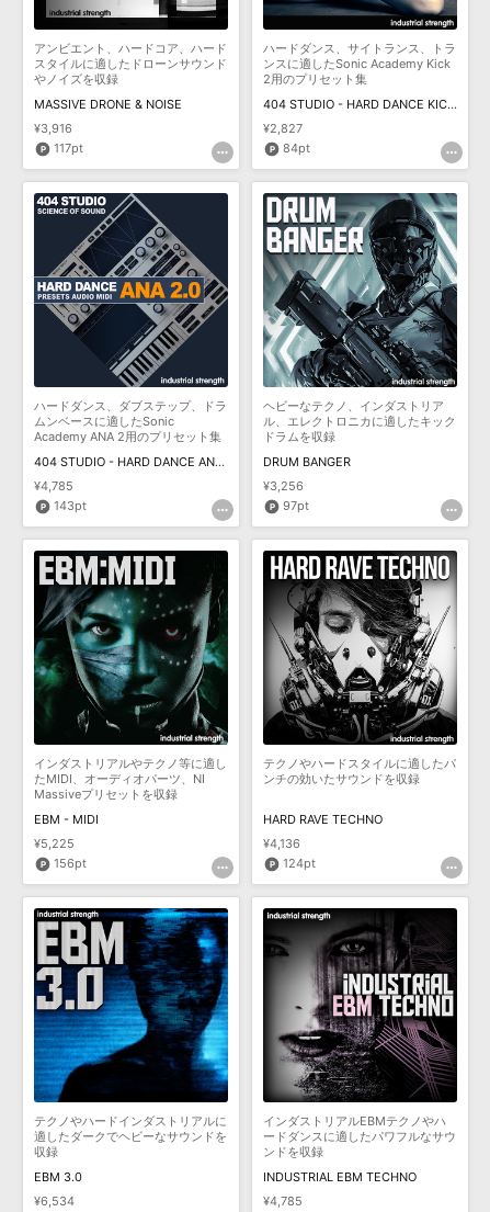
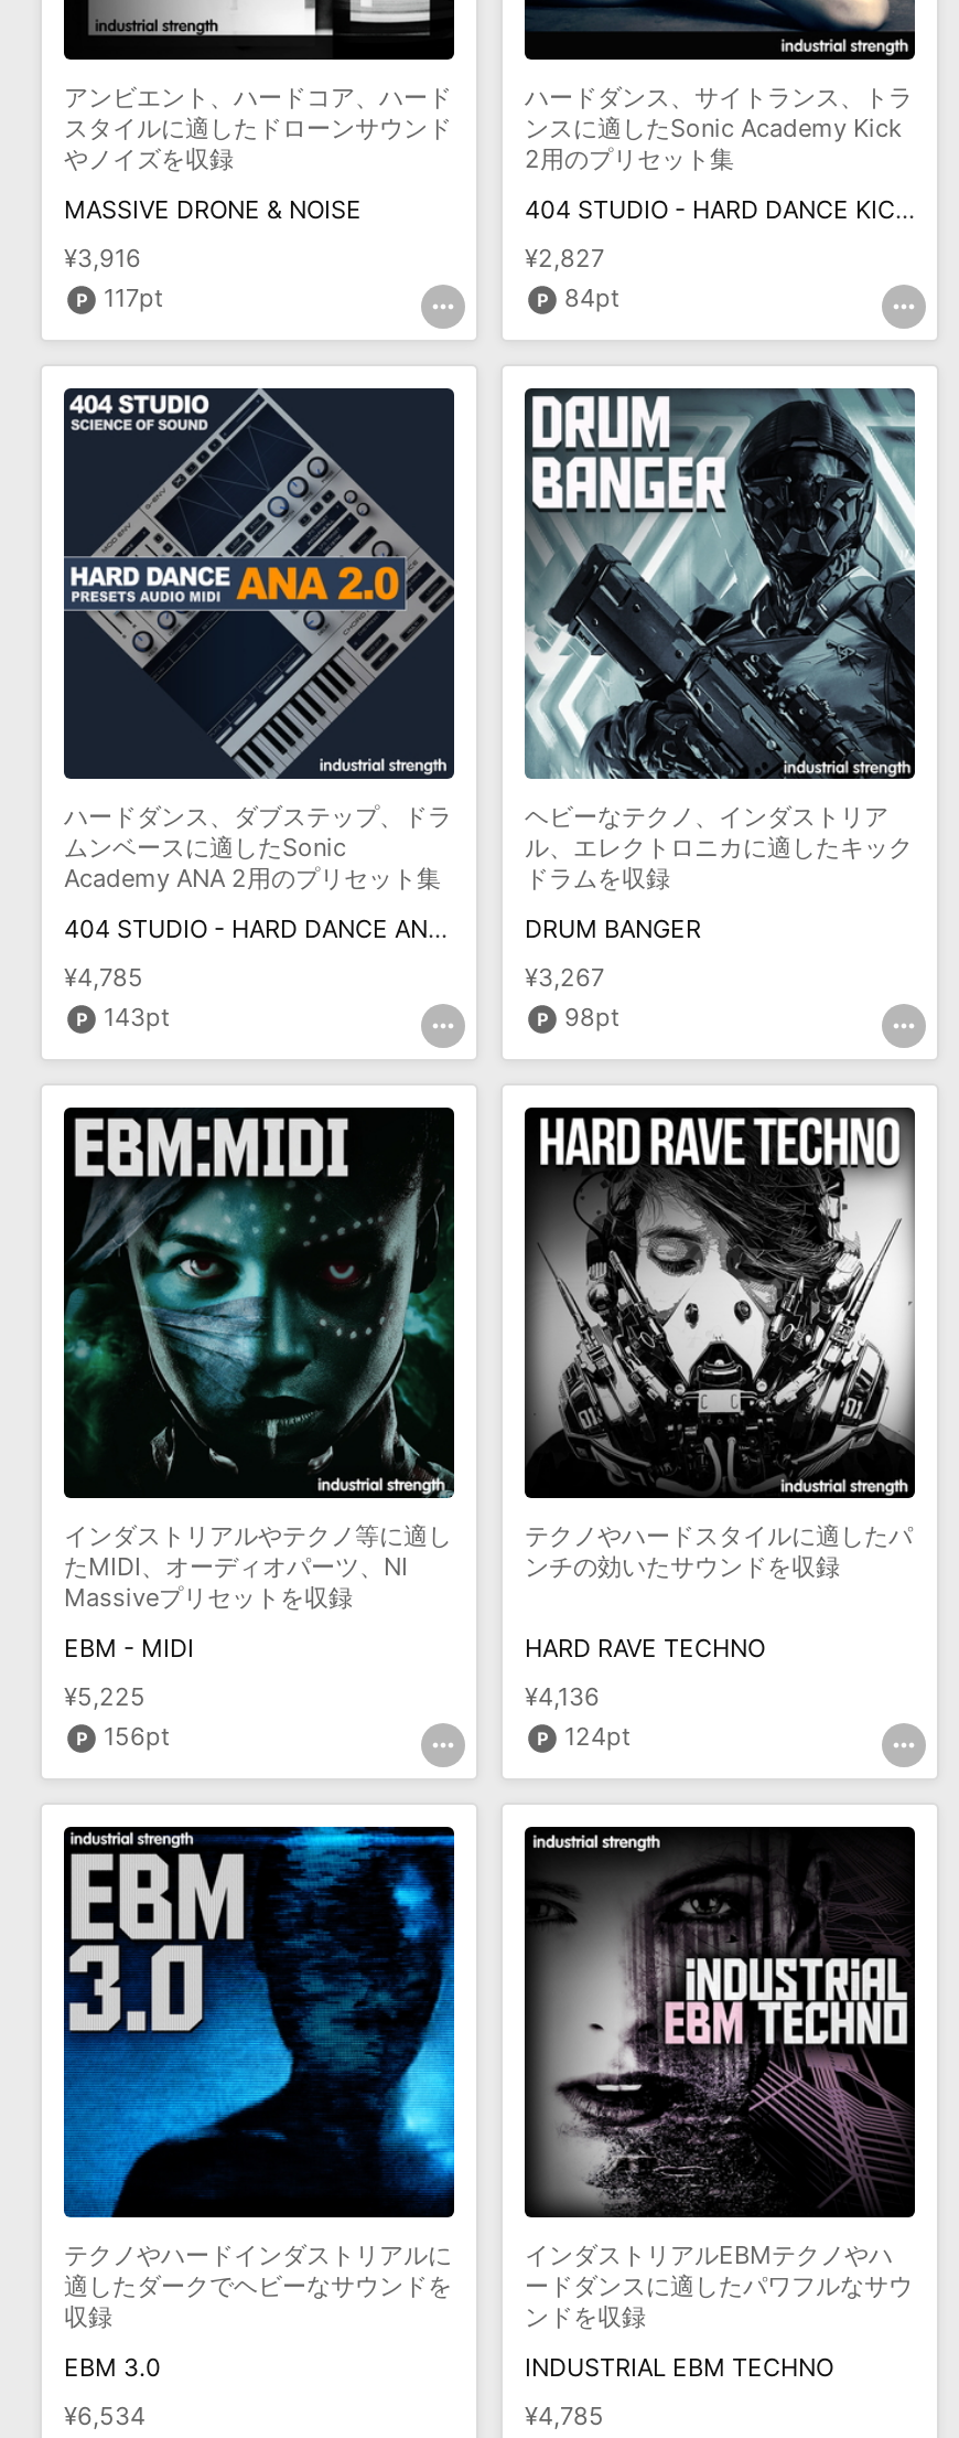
- ¥3,256
- 97pt
+ ¥3,267
+ 98pt
